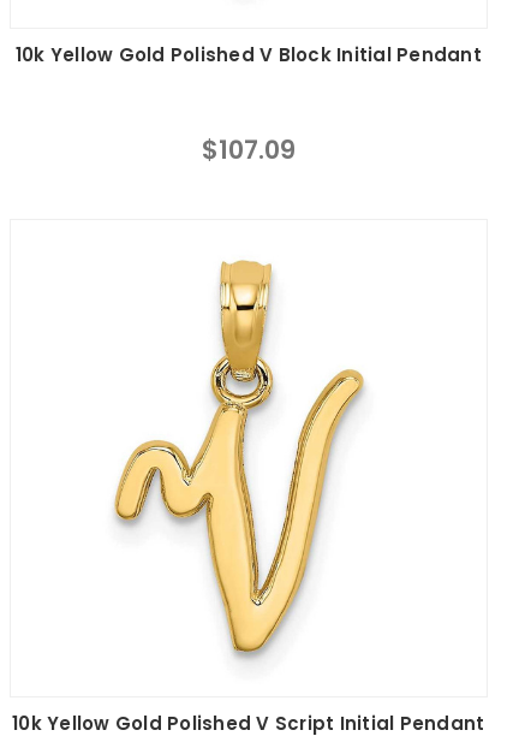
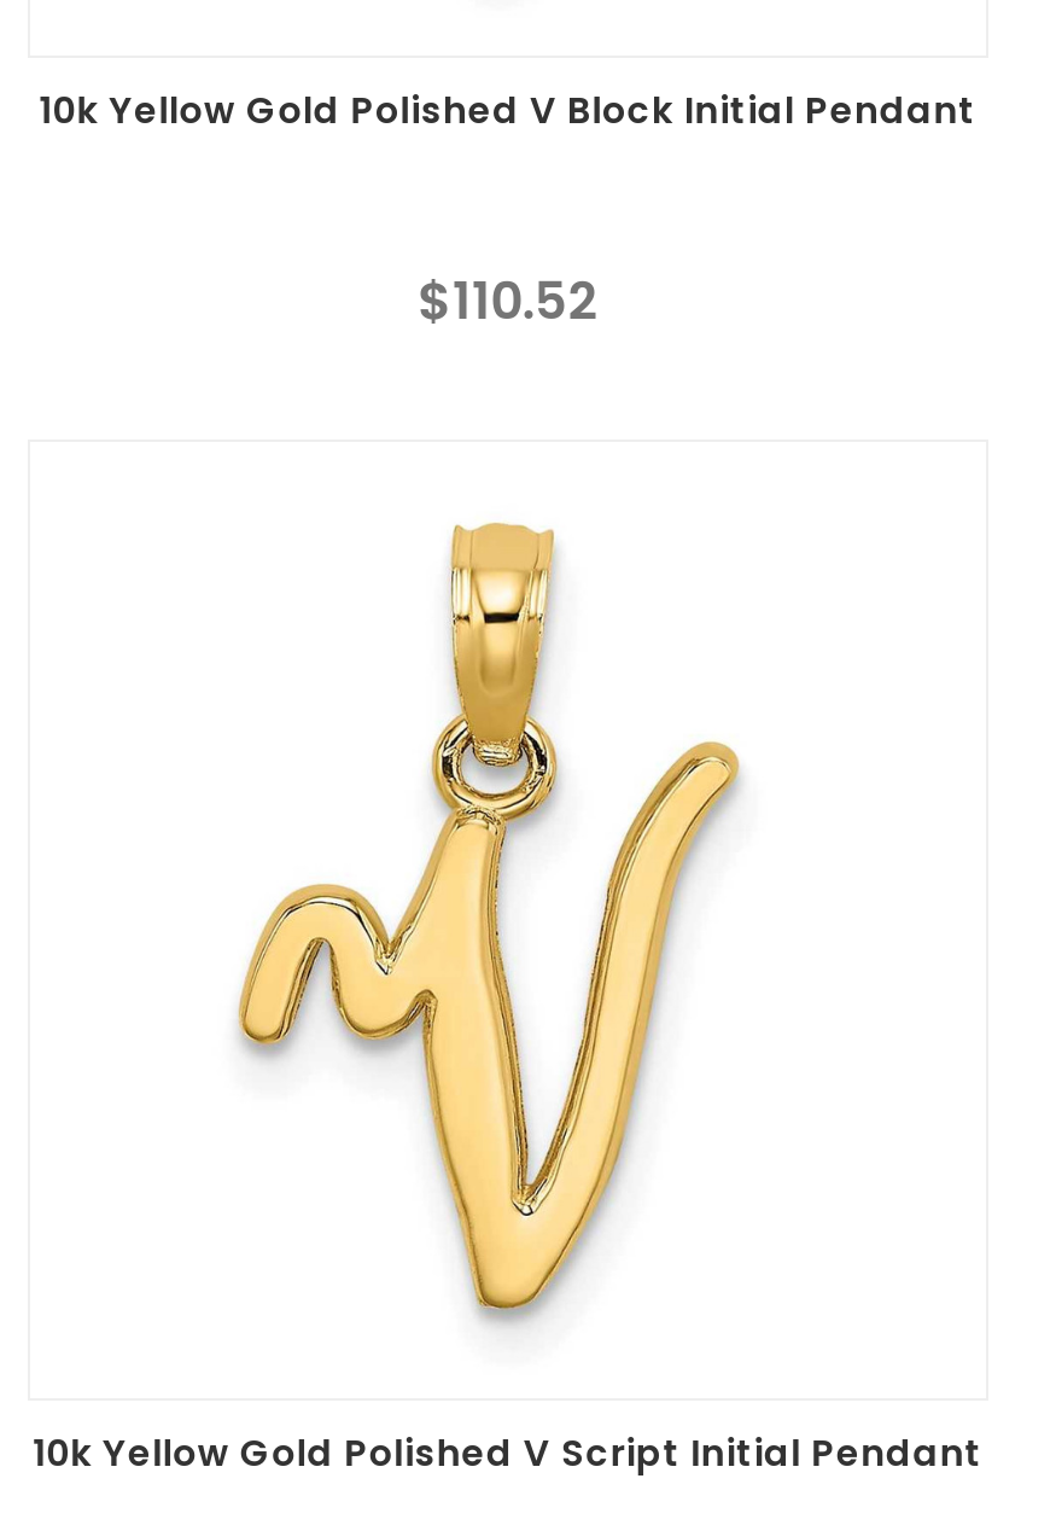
- $107.09
+ $110.52
